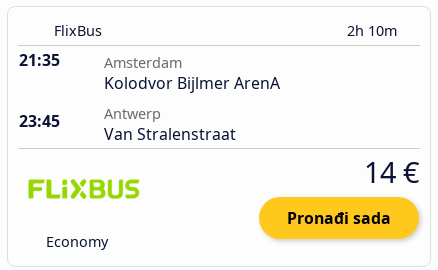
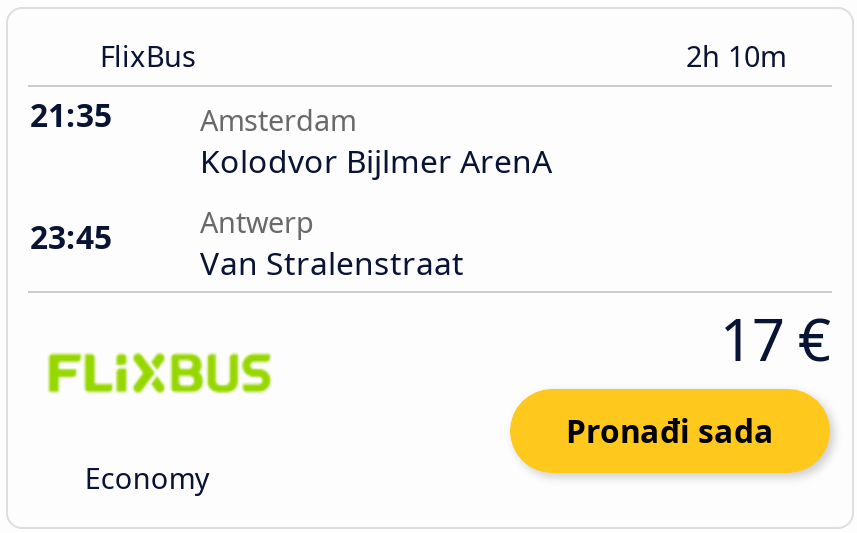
- 14 €
+ 17 €
